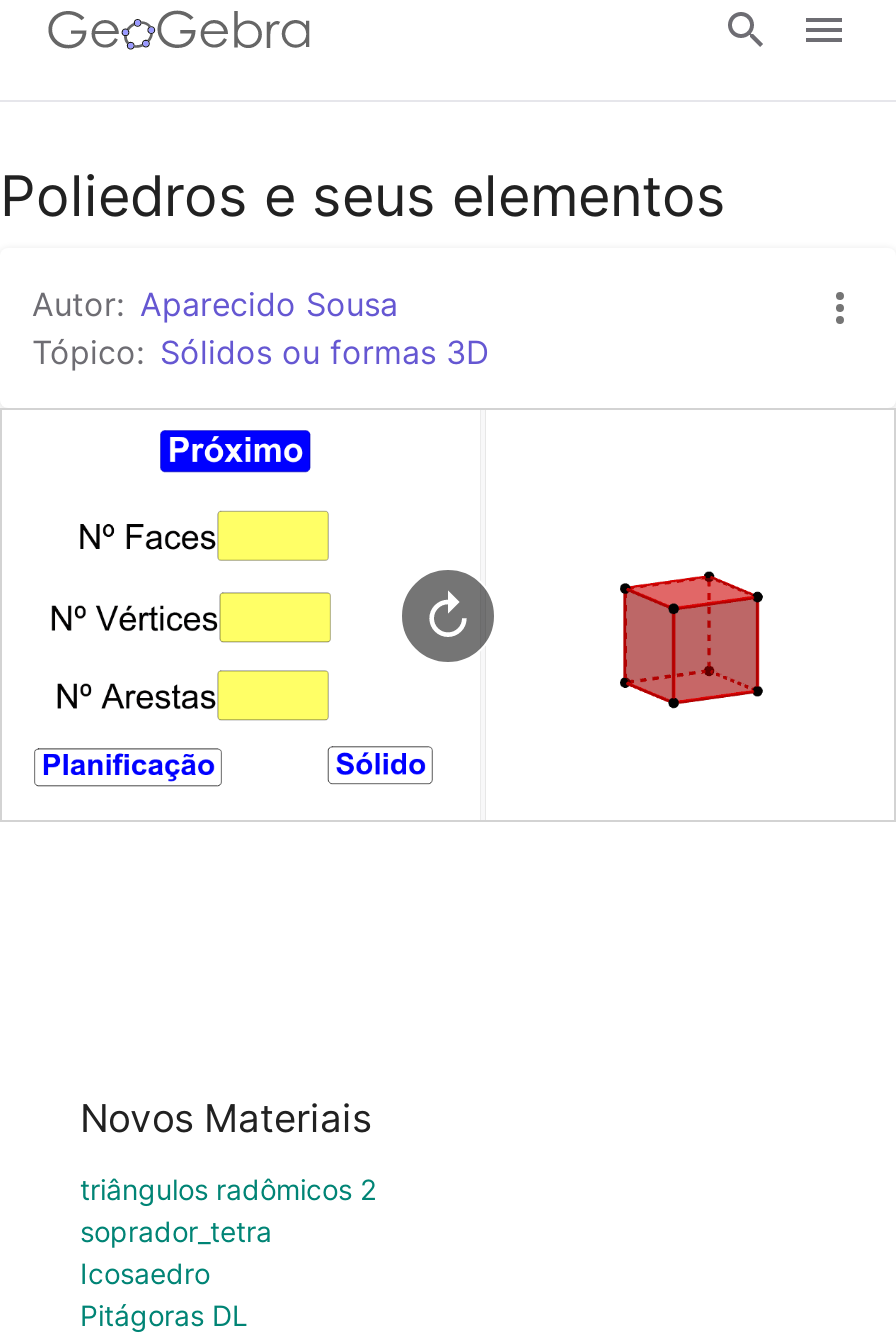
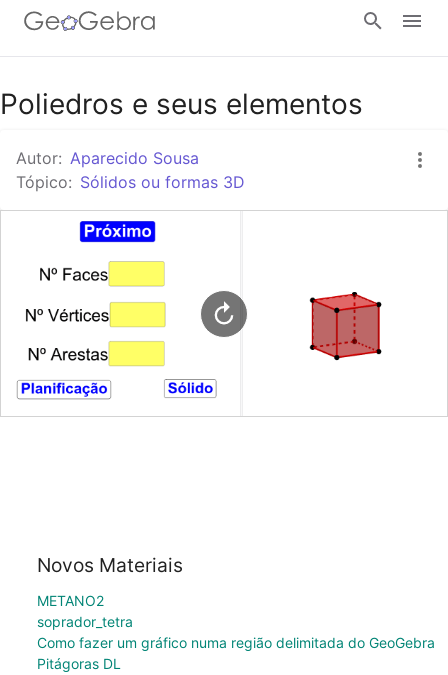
- triângulos radômicos 2
+ METANO2

- Icosaedro
+ Como fazer um gráfico numa região delimitada do GeoGebra
